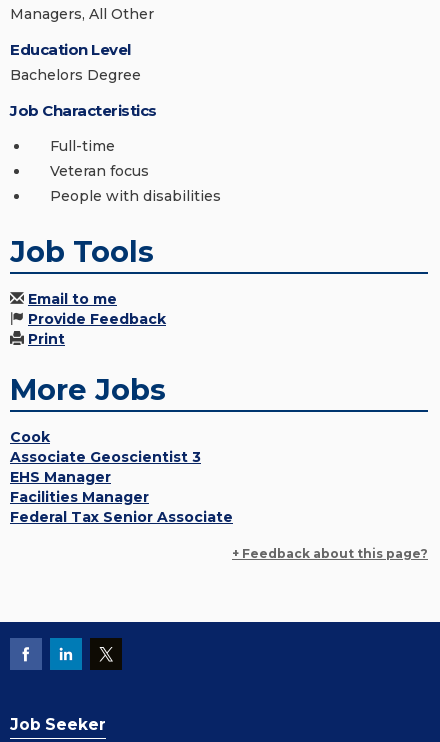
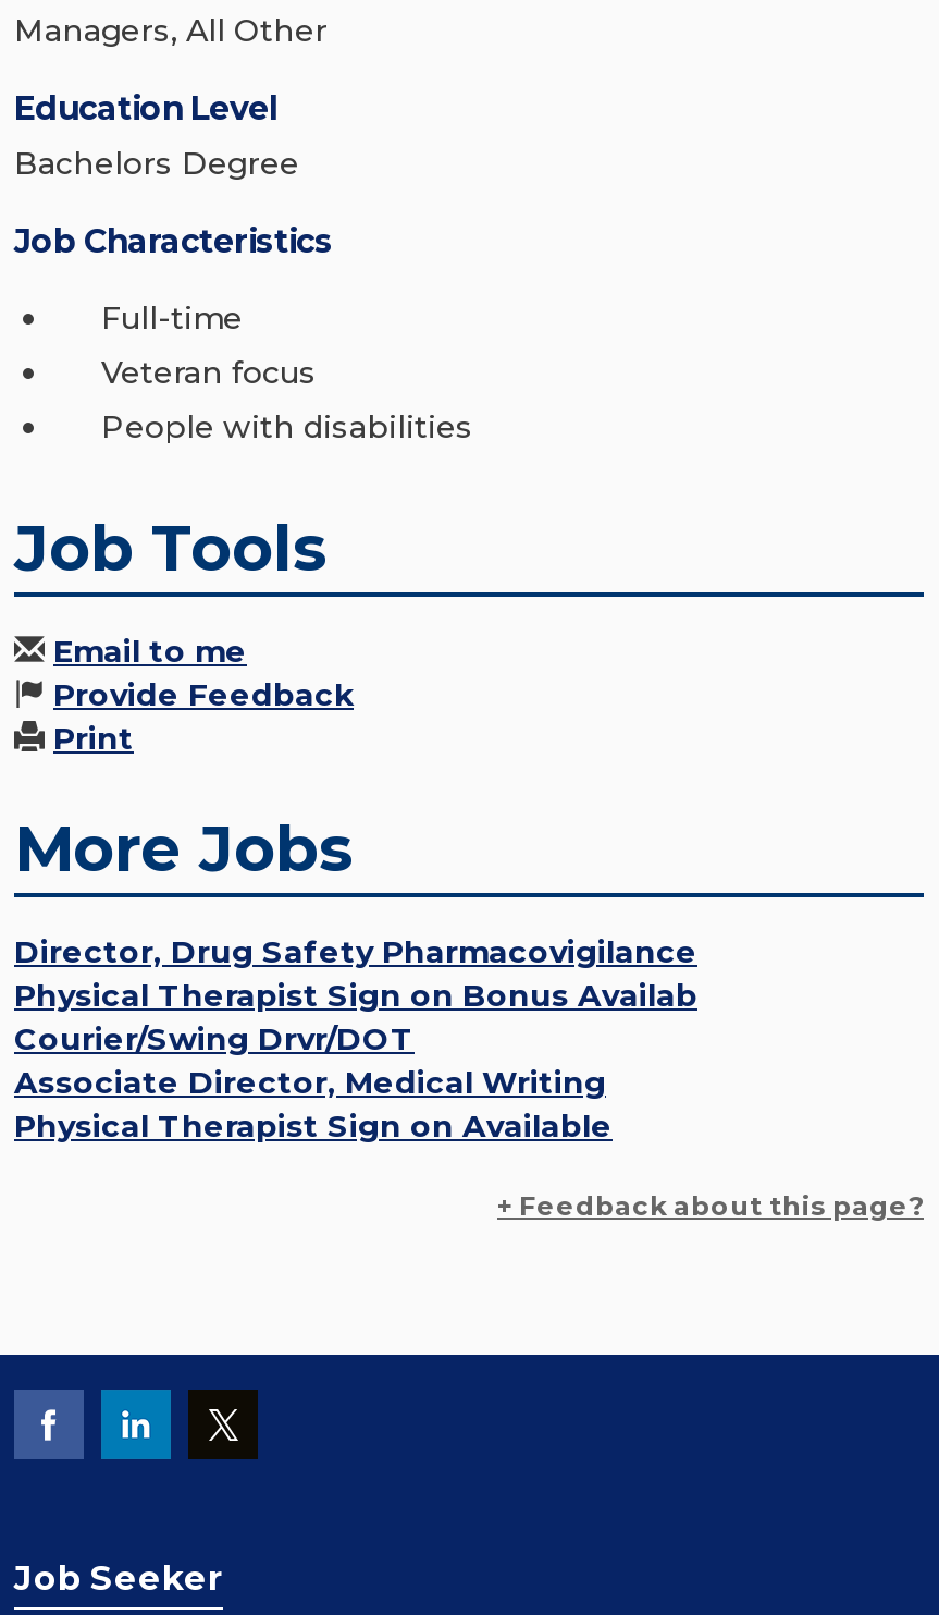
- Cook
- Associate Geoscientist 3
- EHS Manager
- Facilities Manager
- Federal Tax Senior Associate
+ Director, Drug Safety Pharmacovigilance
+ Physical Therapist Sign on Bonus Availab
+ Courier/Swing Drvr/DOT
+ Associate Director, Medical Writing
+ Physical Therapist Sign on Available
